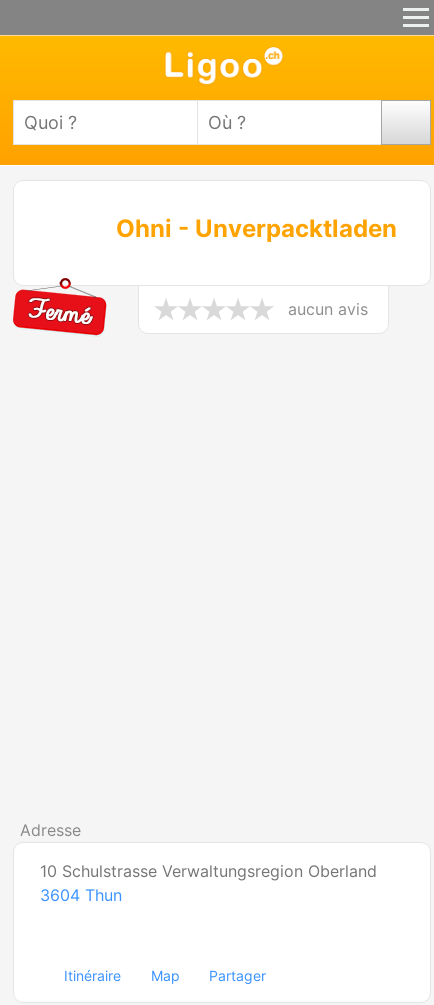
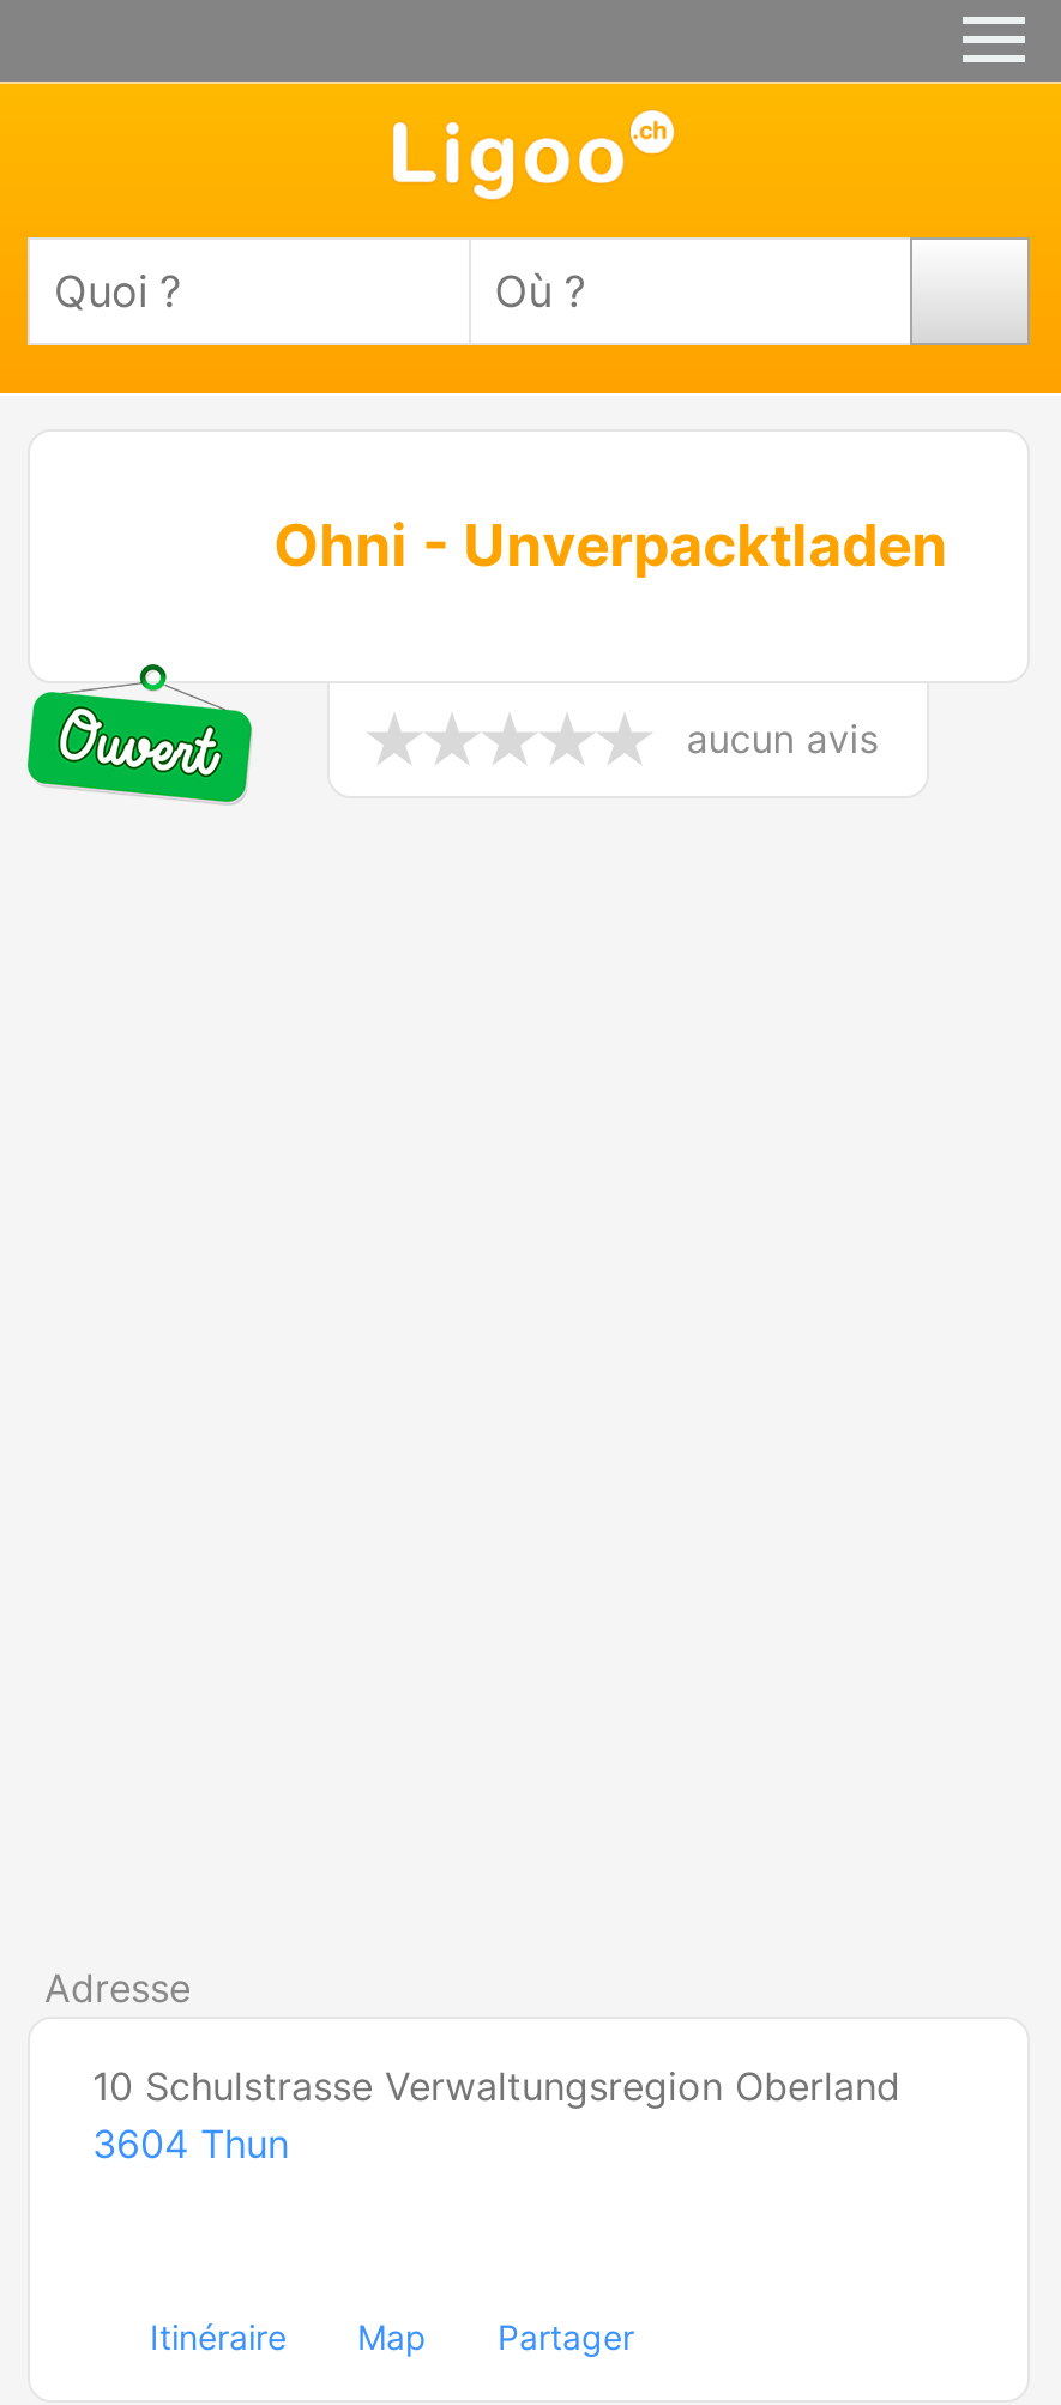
- [image]
+ [image]
